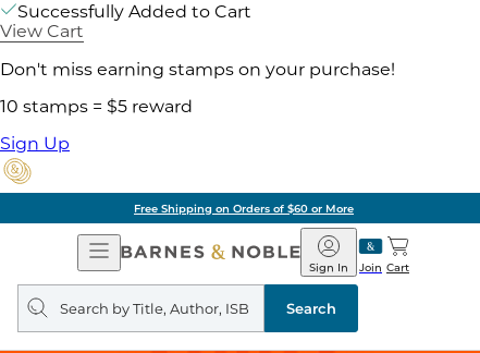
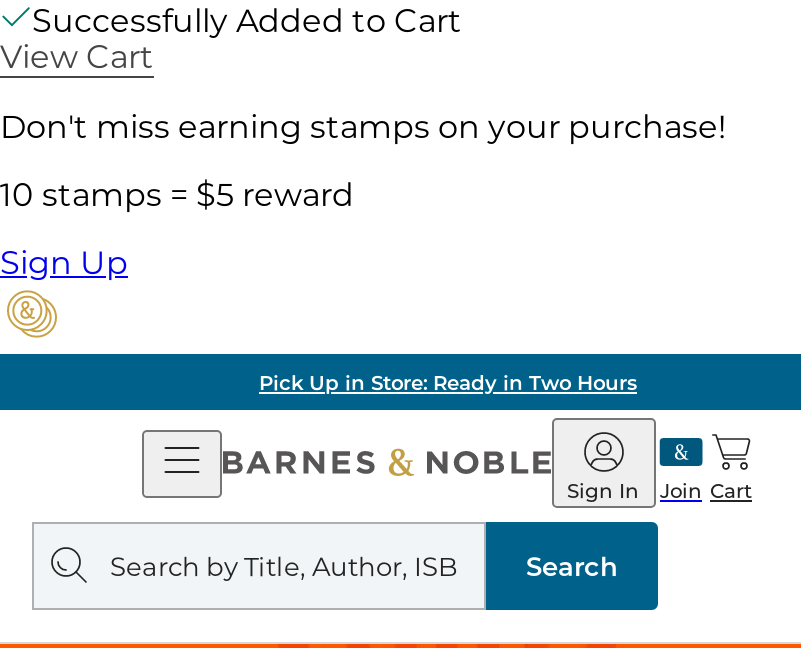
- Free Shipping on Orders of $60 or More
+ Pick Up in Store: Ready in Two Hours
